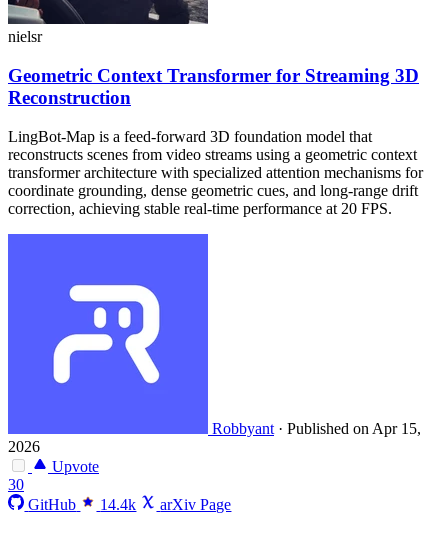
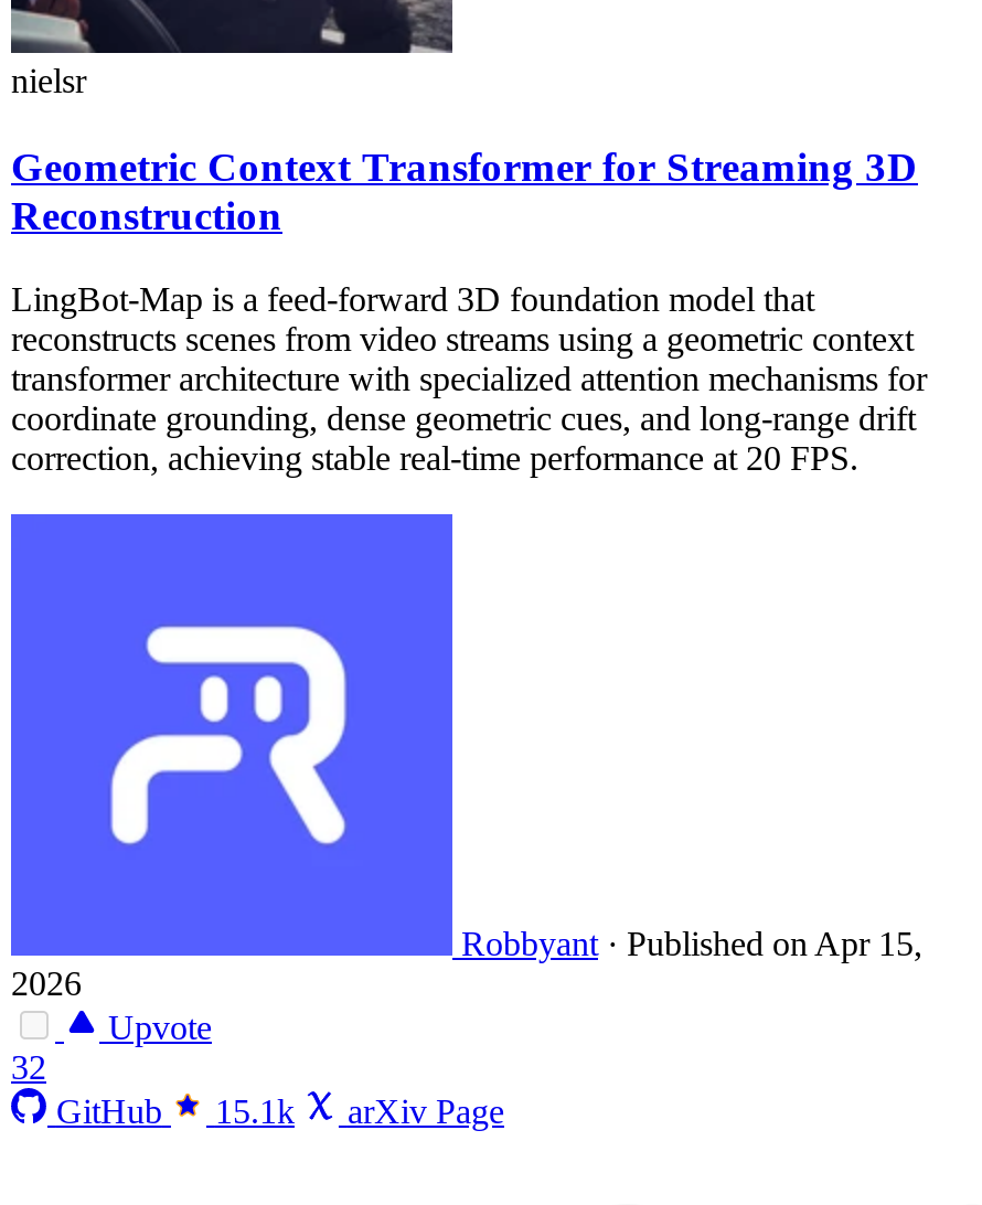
- 30
+ 32

- GitHub 14.4k arXiv Page
+ GitHub 15.1k arXiv Page
